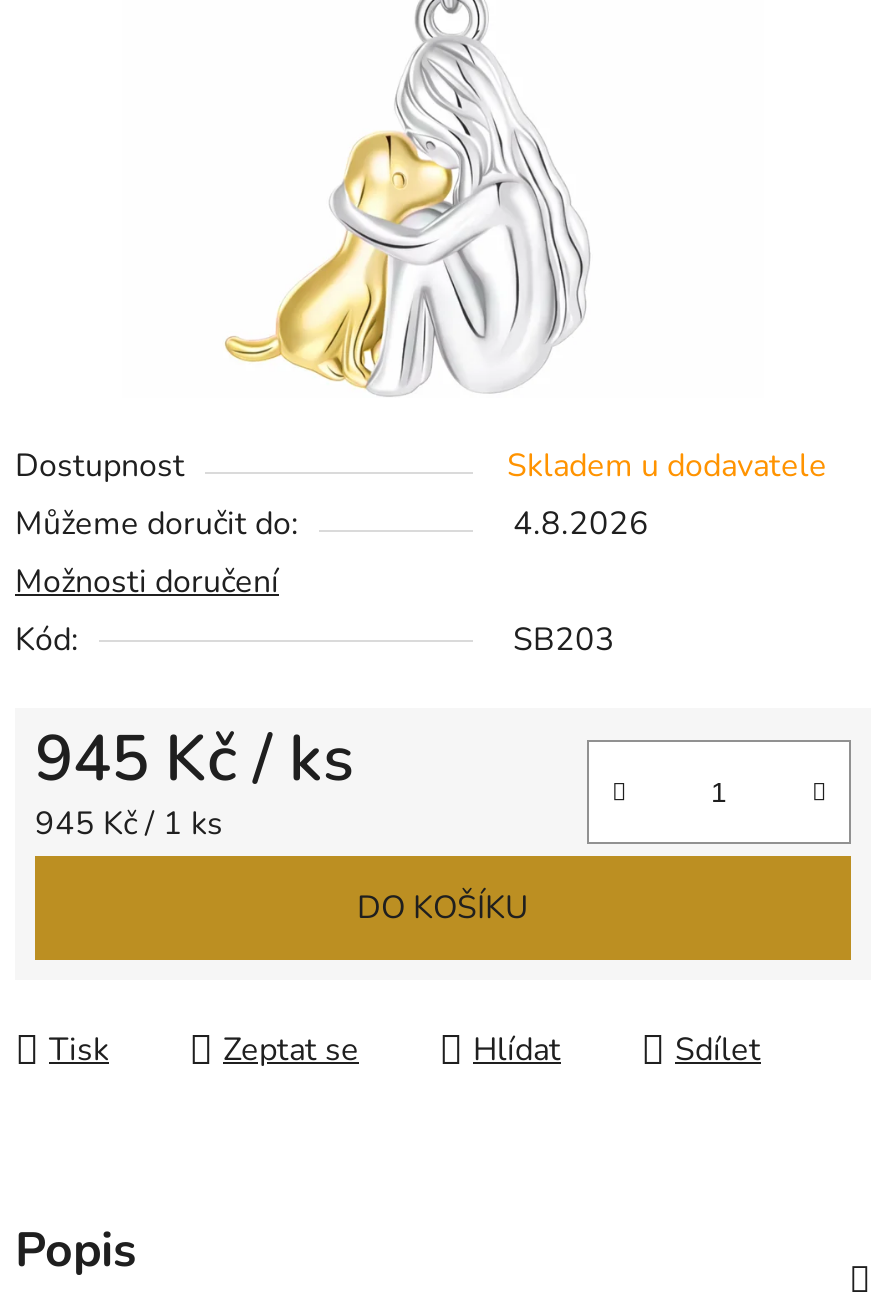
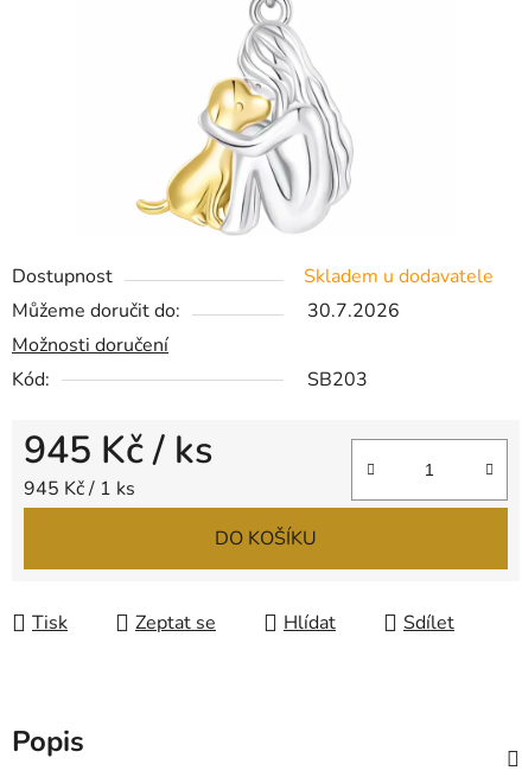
- 4.8.2026
+ 30.7.2026
